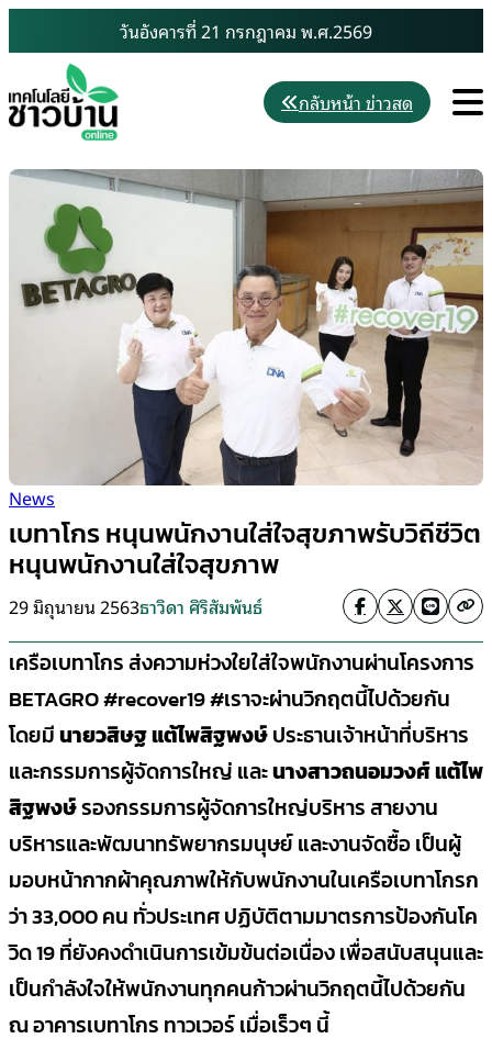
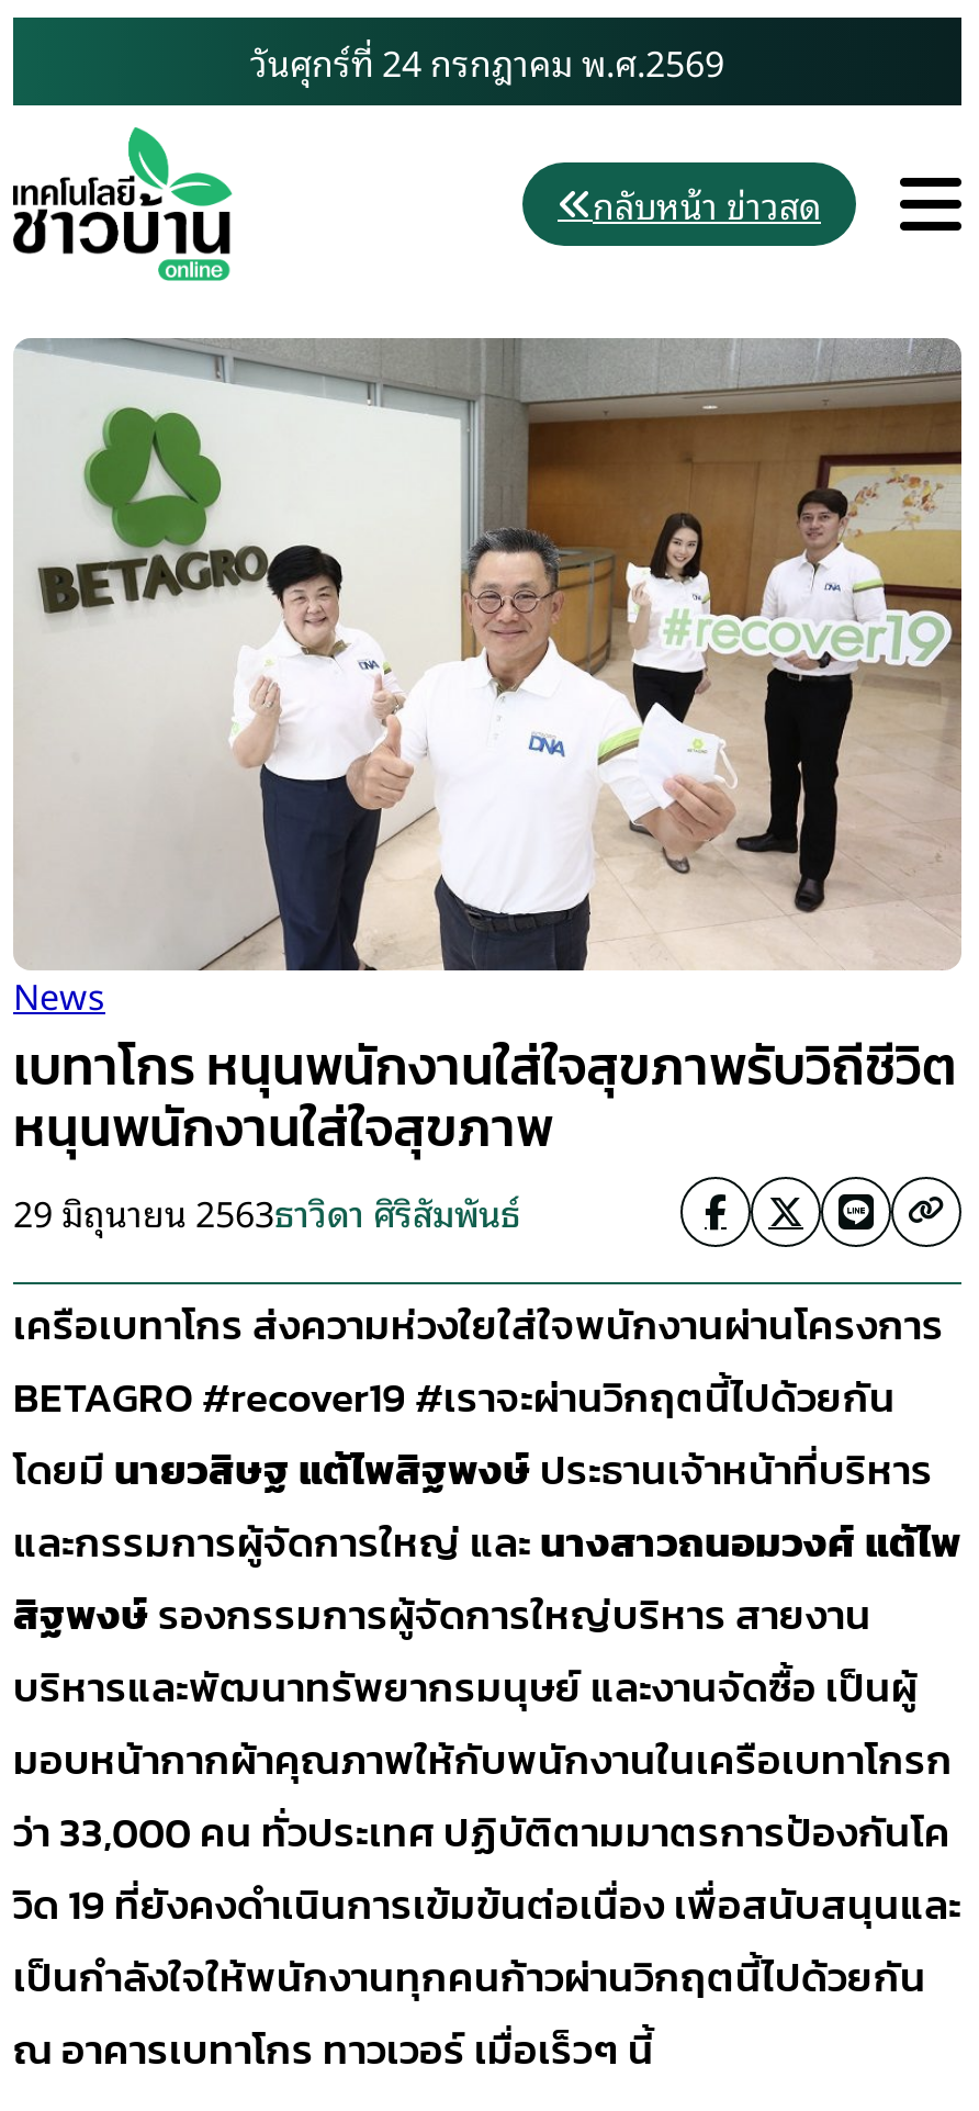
- วันอังคารที่ 21 กรกฎาคม พ.ศ.2569
+ วันศุกร์ที่ 24 กรกฎาคม พ.ศ.2569
